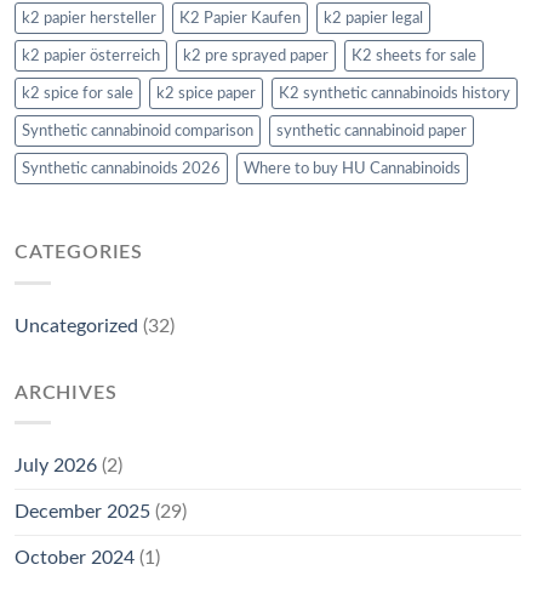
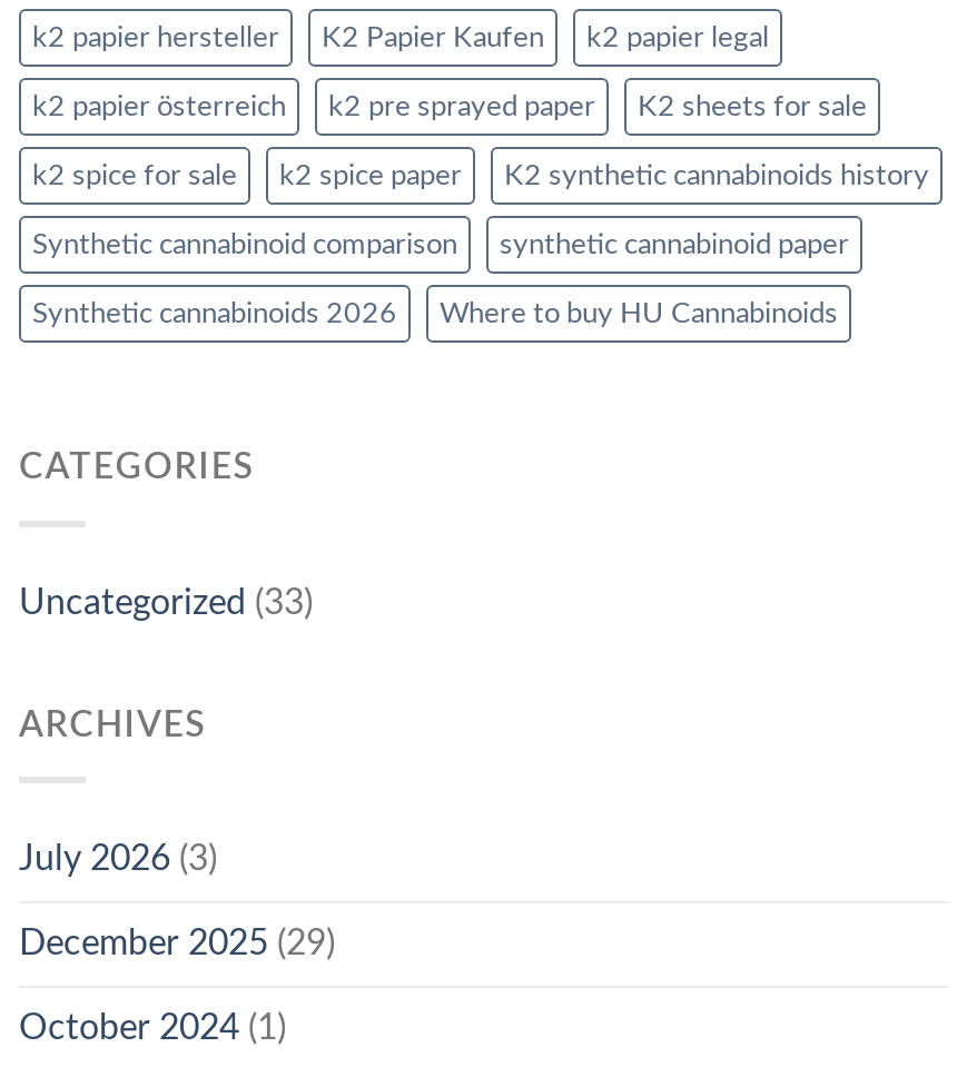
- Uncategorized (32)
+ Uncategorized (33)

- July 2026 (2)
+ July 2026 (3)
